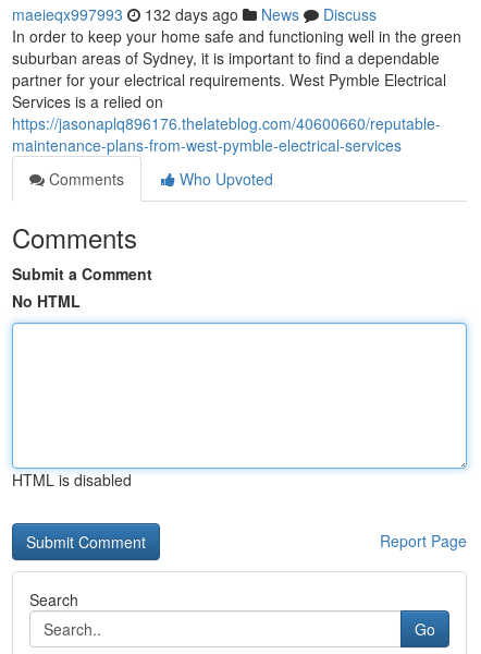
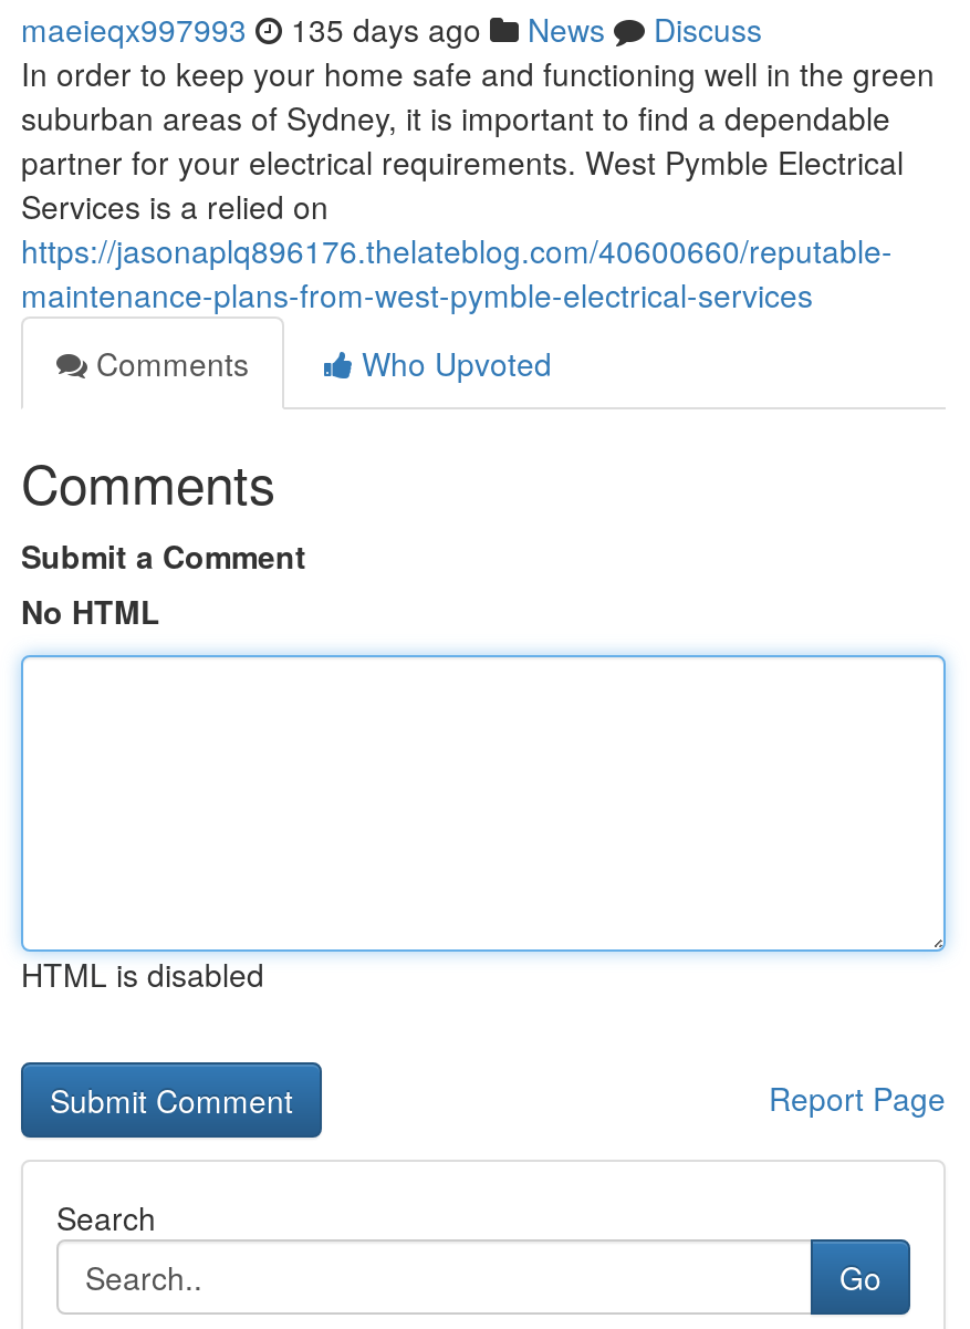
- maeieqx997993 132 days ago News Discuss
+ maeieqx997993 135 days ago News Discuss
